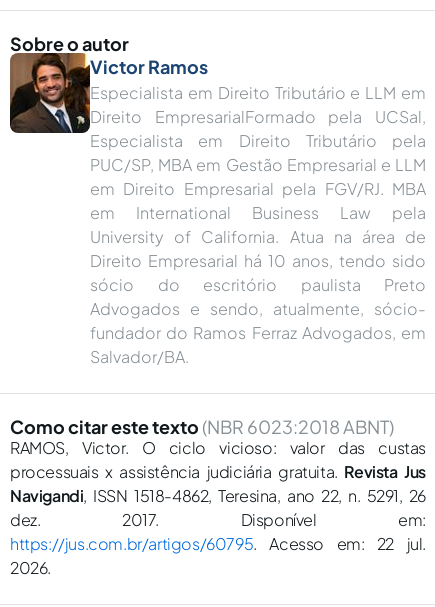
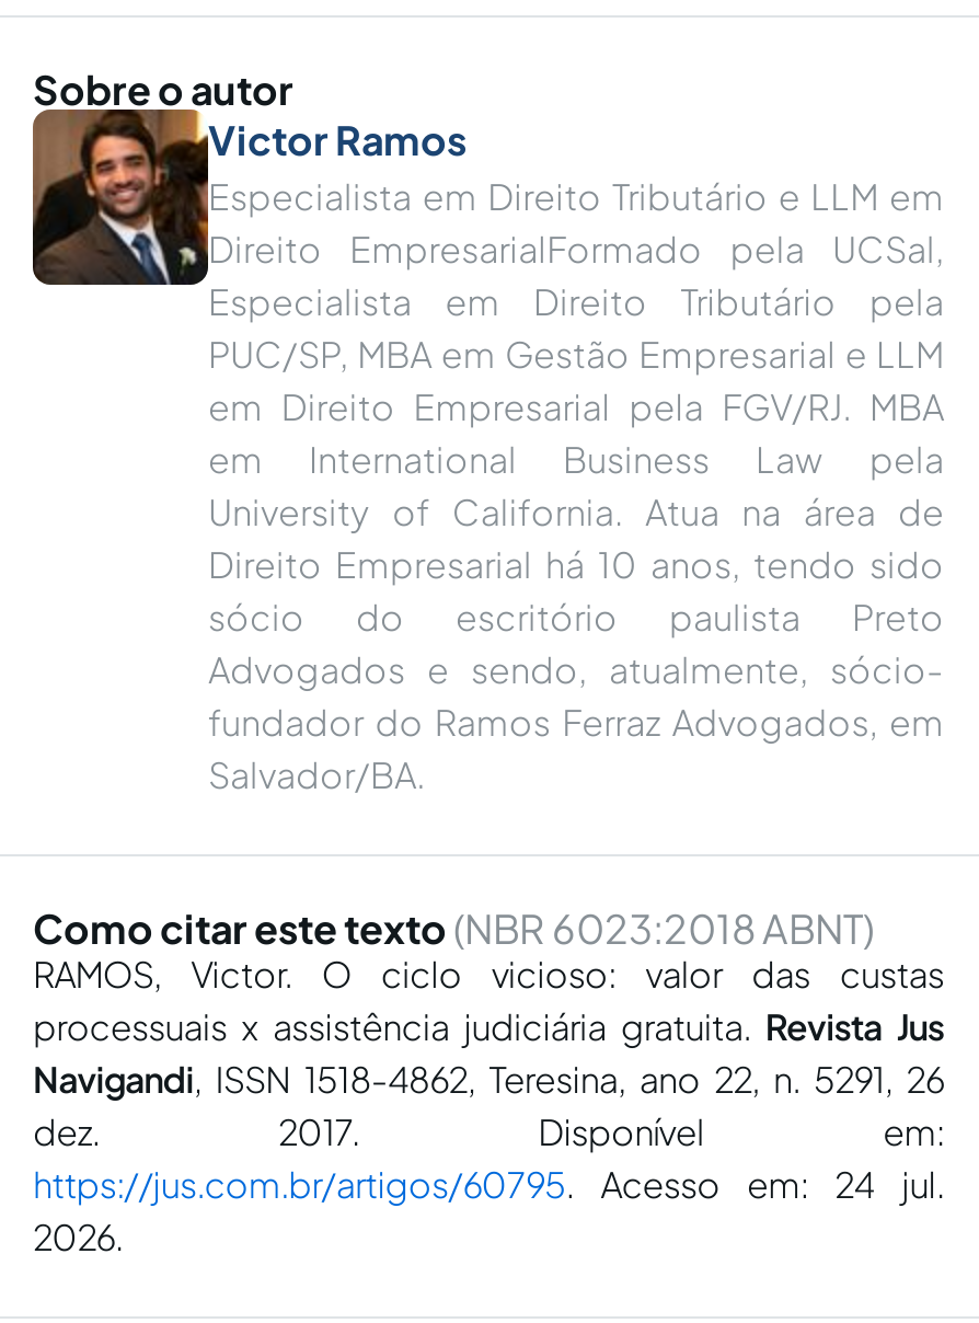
- https://jus.com.br/artigos/60795. Acesso em: 22 jul.
+ https://jus.com.br/artigos/60795. Acesso em: 24 jul.
